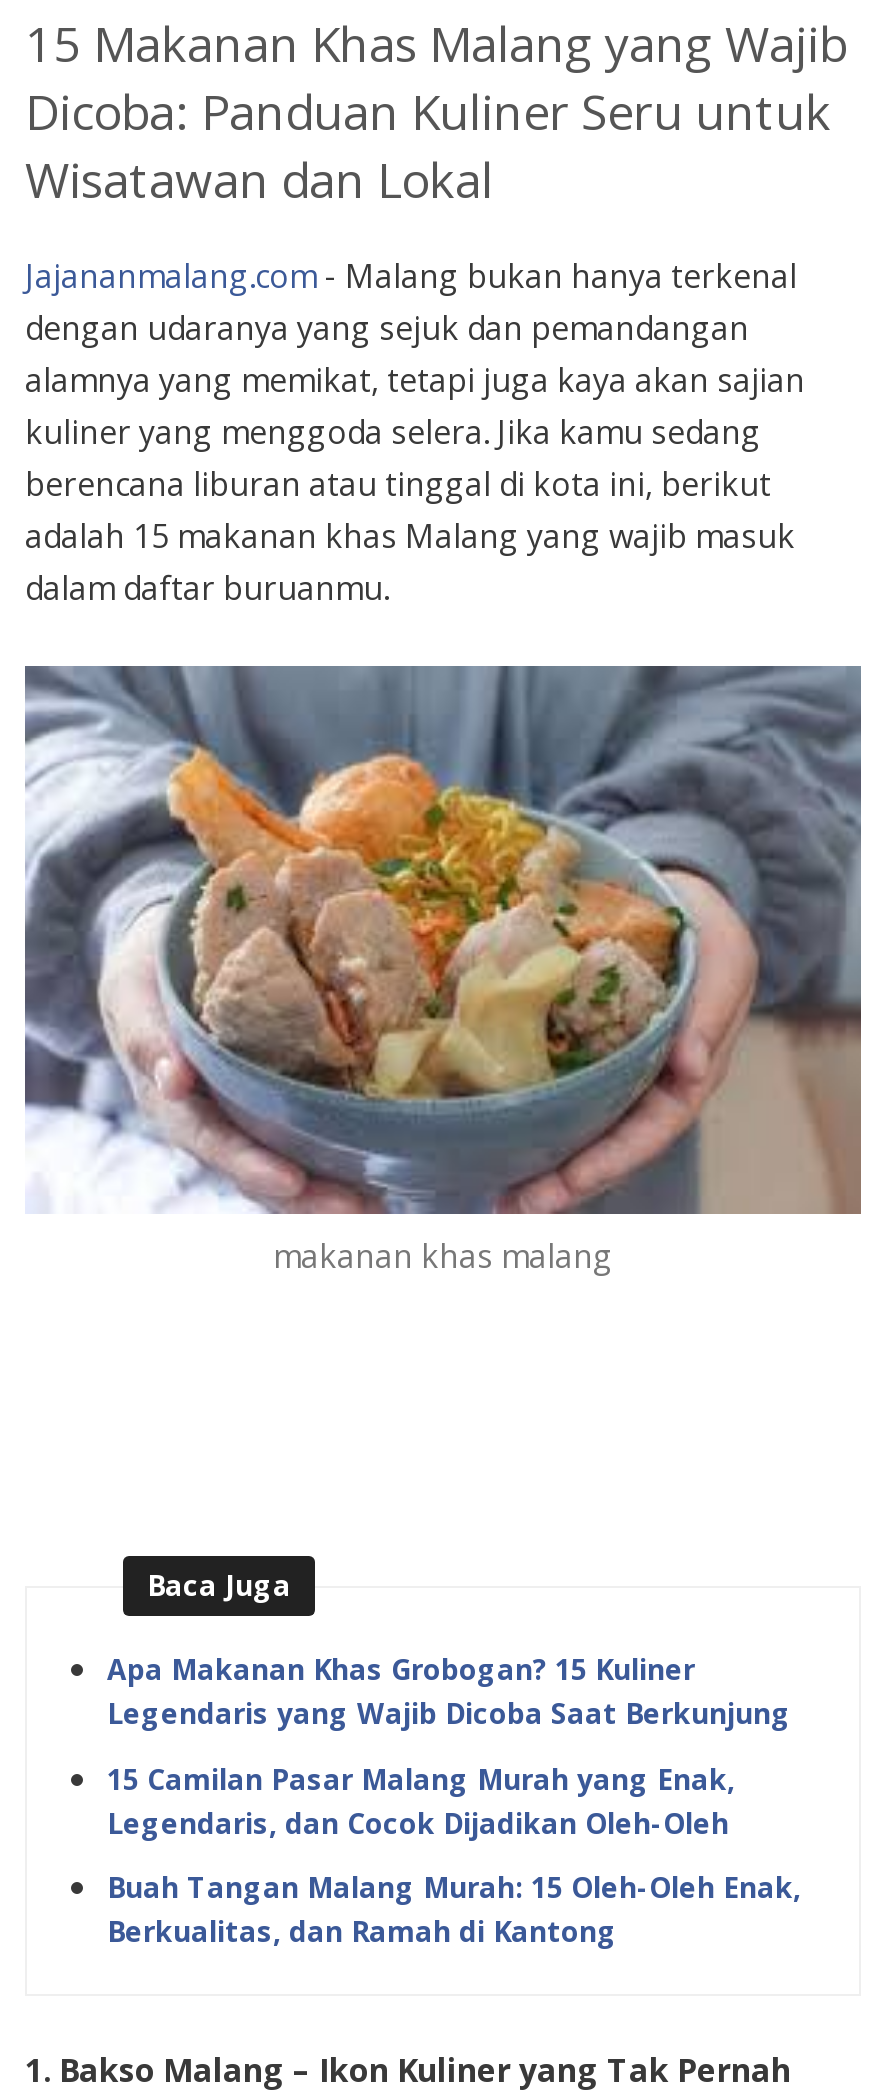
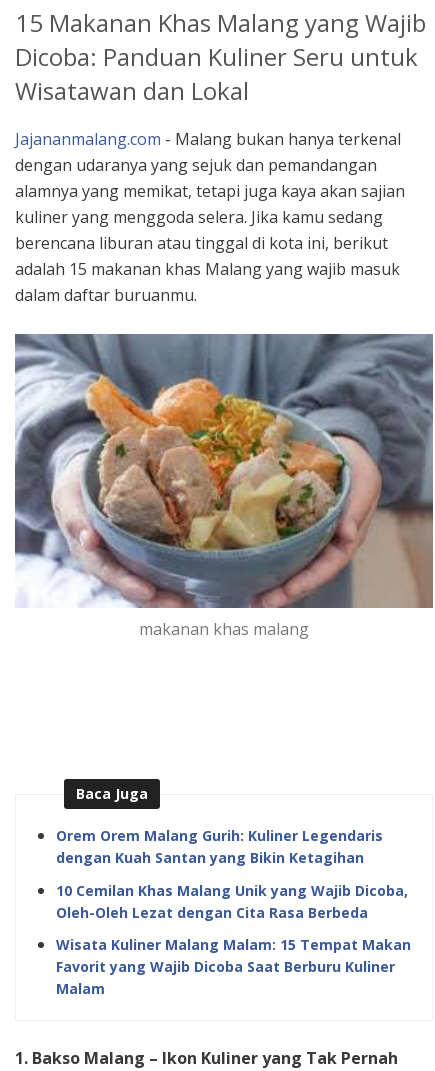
- Apa Makanan Khas Grobogan? 15 Kuliner
- Legendaris yang Wajib Dicoba Saat Berkunjung
+ Orem Orem Malang Gurih: Kuliner Legendaris
+ dengan Kuah Santan yang Bikin Ketagihan

- 15 Camilan Pasar Malang Murah yang Enak,
- Legendaris, dan Cocok Dijadikan Oleh-Oleh
+ 10 Cemilan Khas Malang Unik yang Wajib Dicoba,
+ Oleh-Oleh Lezat dengan Cita Rasa Berbeda

- Buah Tangan Malang Murah: 15 Oleh-Oleh Enak,
- Berkualitas, dan Ramah di Kantong
+ Wisata Kuliner Malang Malam: 15 Tempat Makan
+ Favorit yang Wajib Dicoba Saat Berburu Kuliner
+ Malam
